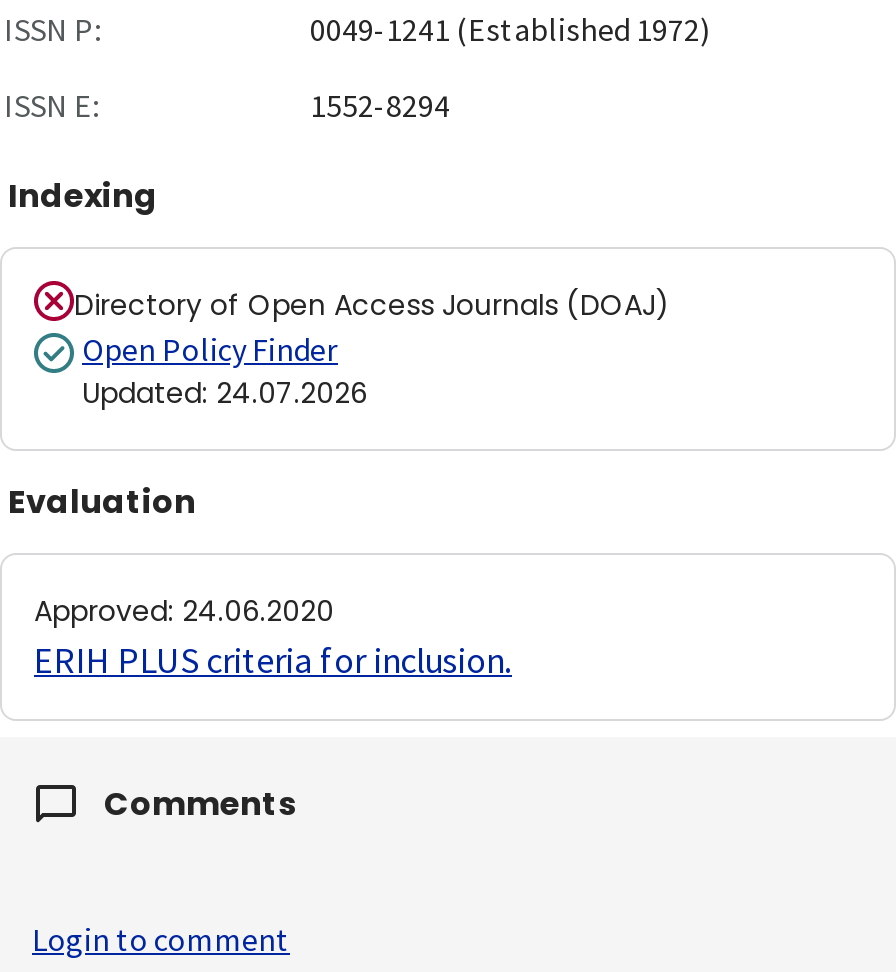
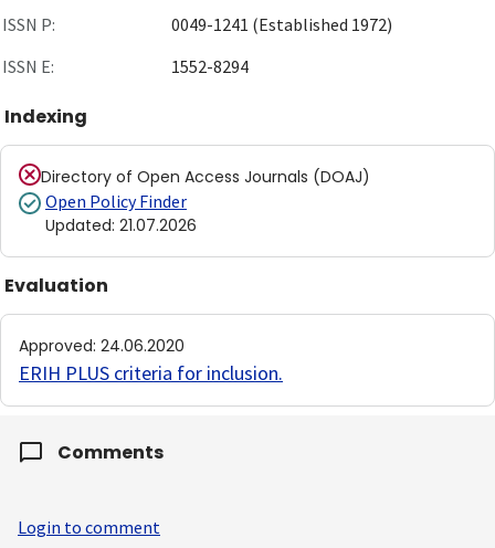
- Updated: 24.07.2026
+ Updated: 21.07.2026
